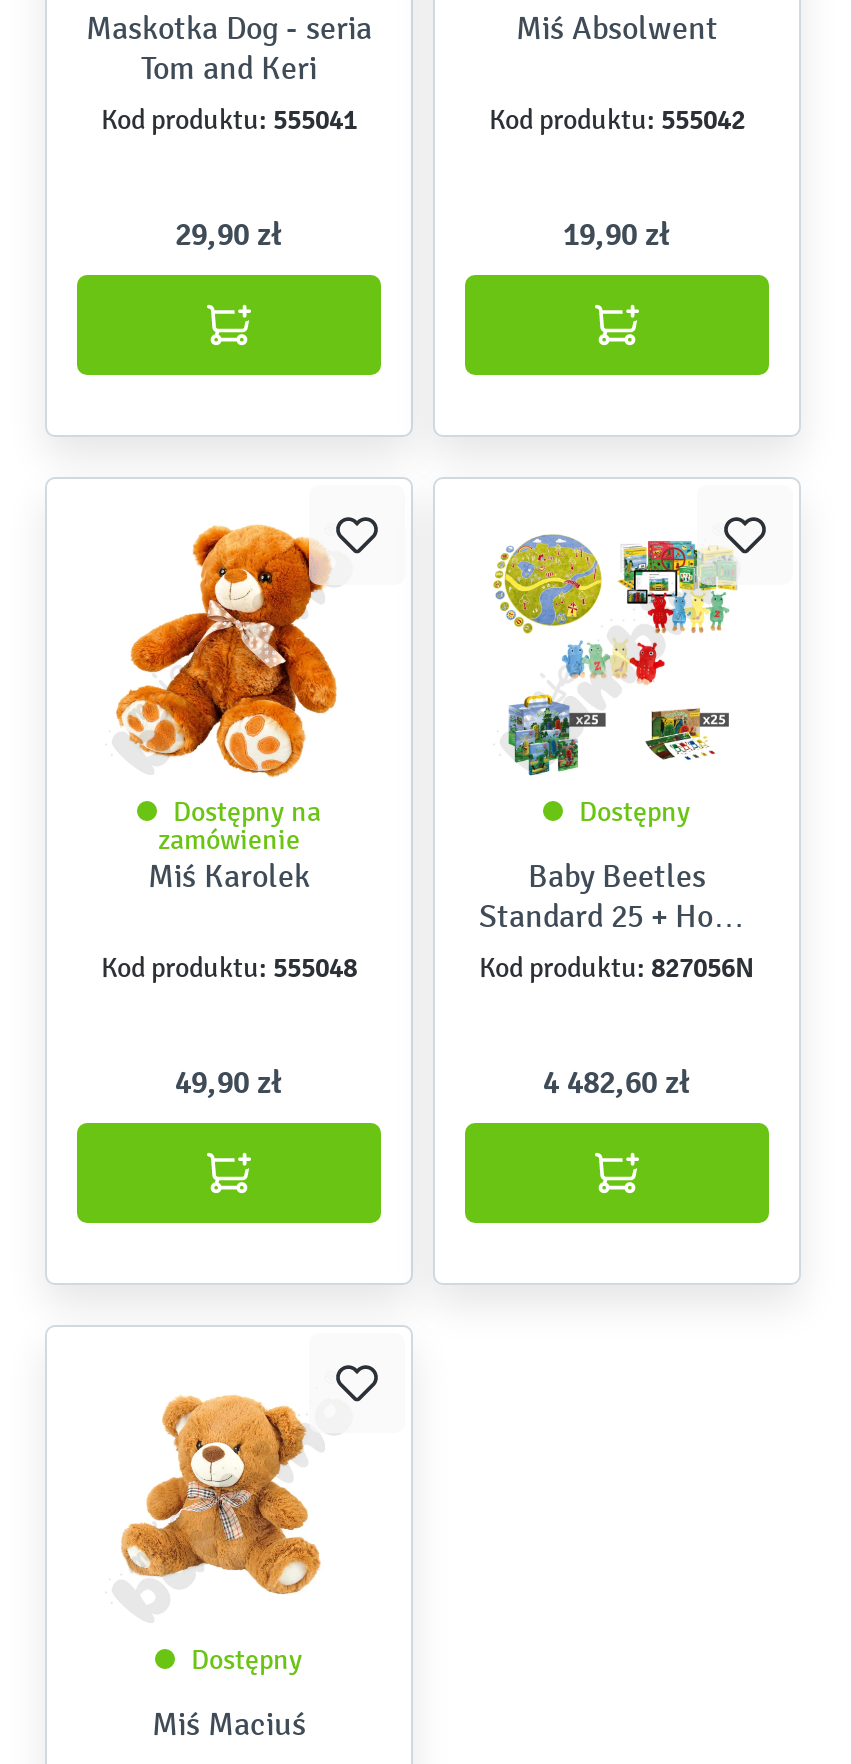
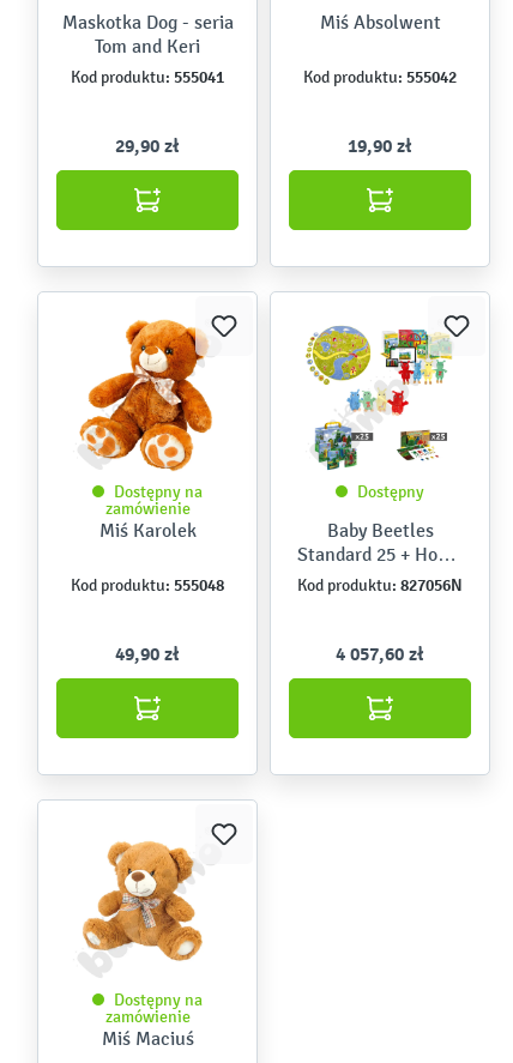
- 4 482,60 zł
+ 4 057,60 zł

- Dostępny
+ Dostępny na
+ zamówienie
